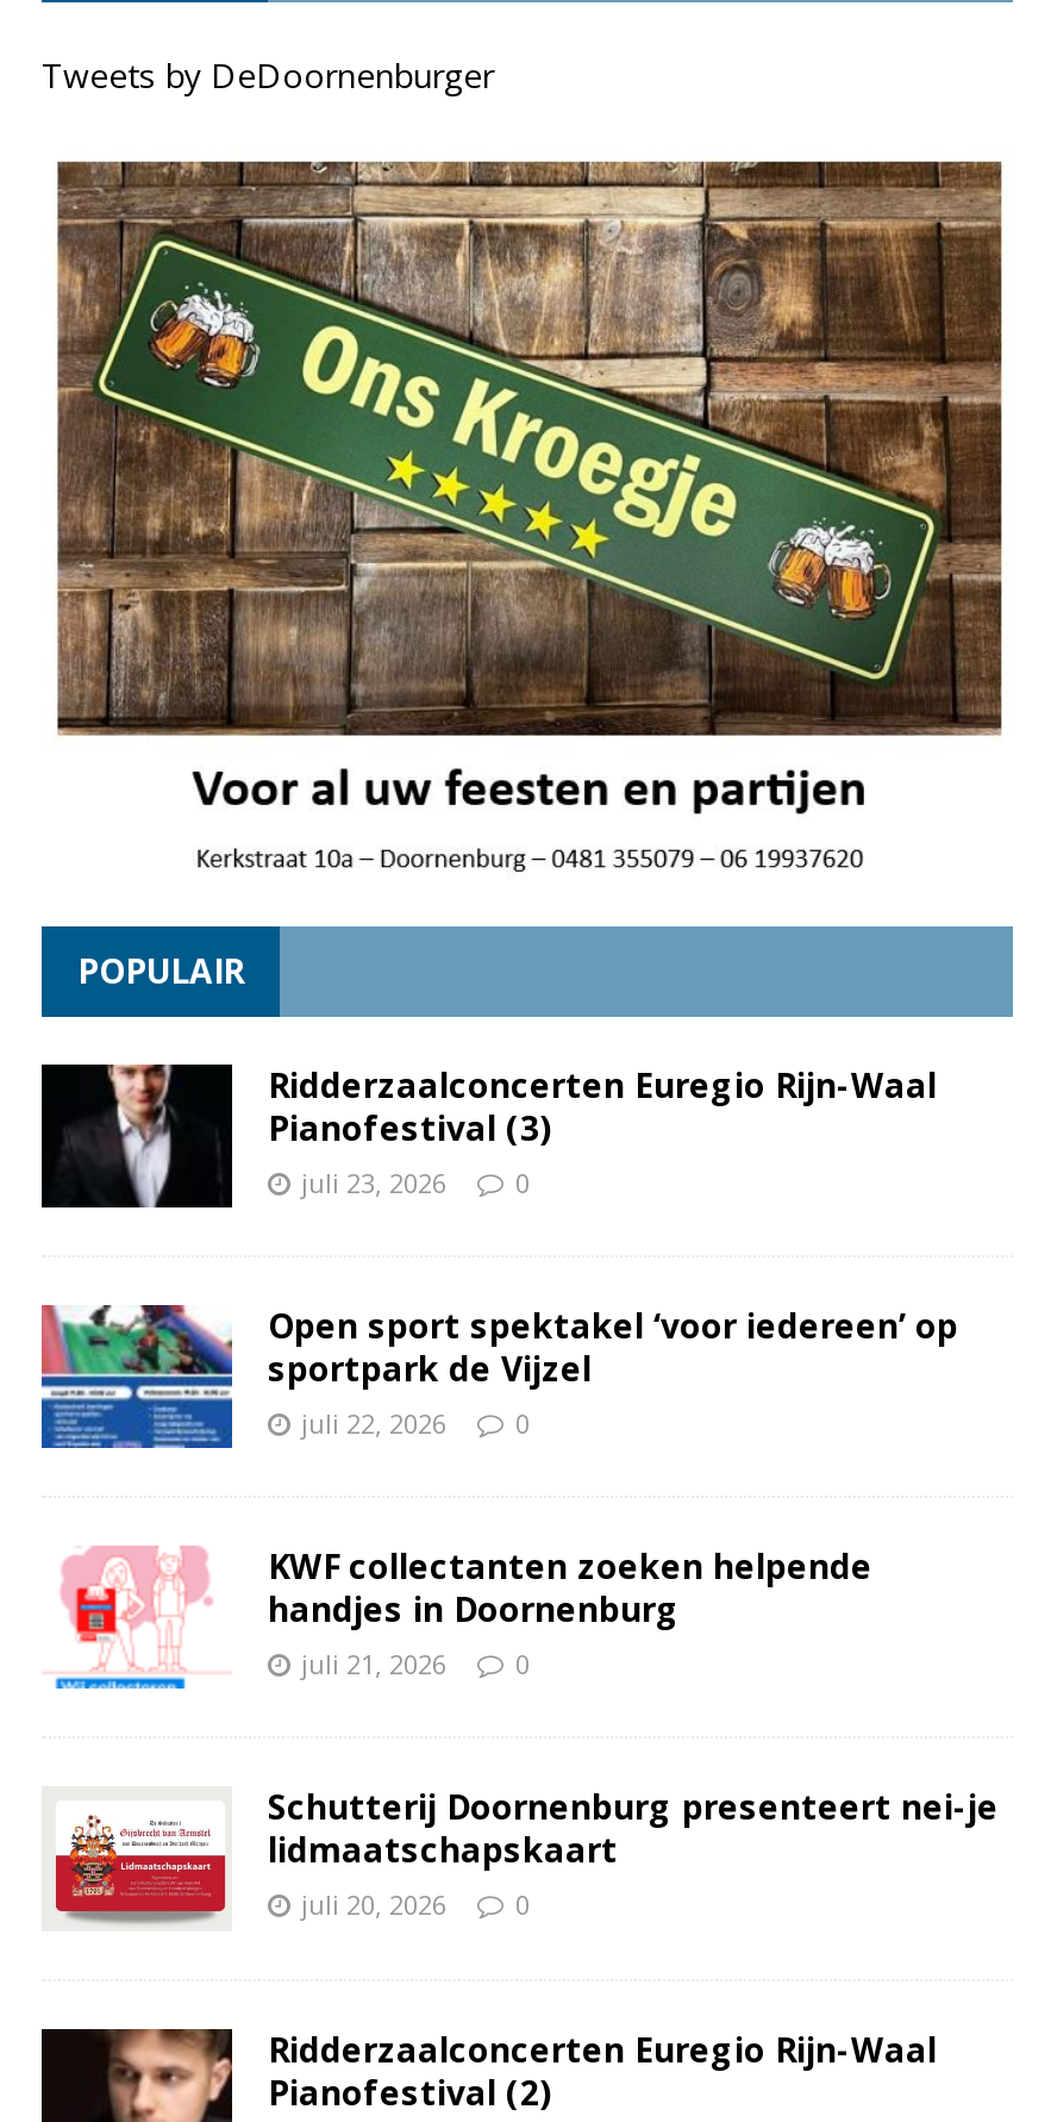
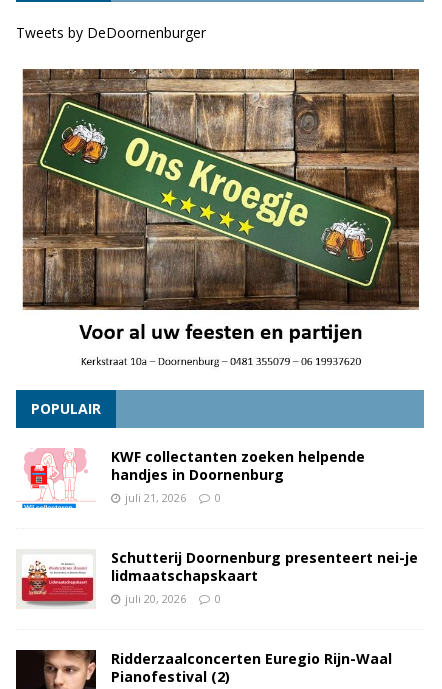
- [image]
- Ridderzaalconcerten Euregio Rijn-Waal
- Pianofestival (3)
- juli 23, 2026
- 0
- Open sport spektakel ‘voor iedereen’ op
- sportpark de Vijzel
- juli 22, 2026
- 0

- [image]
